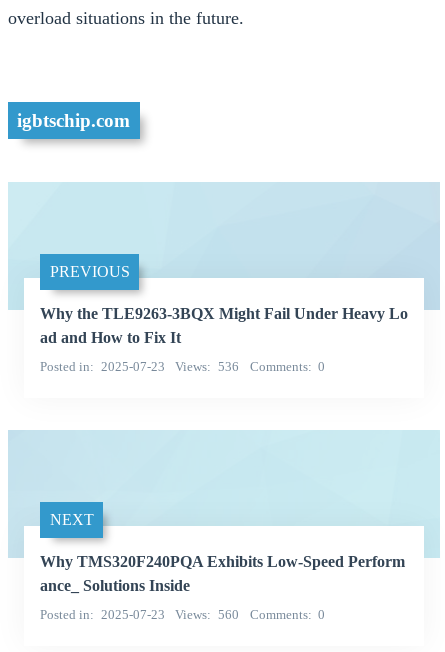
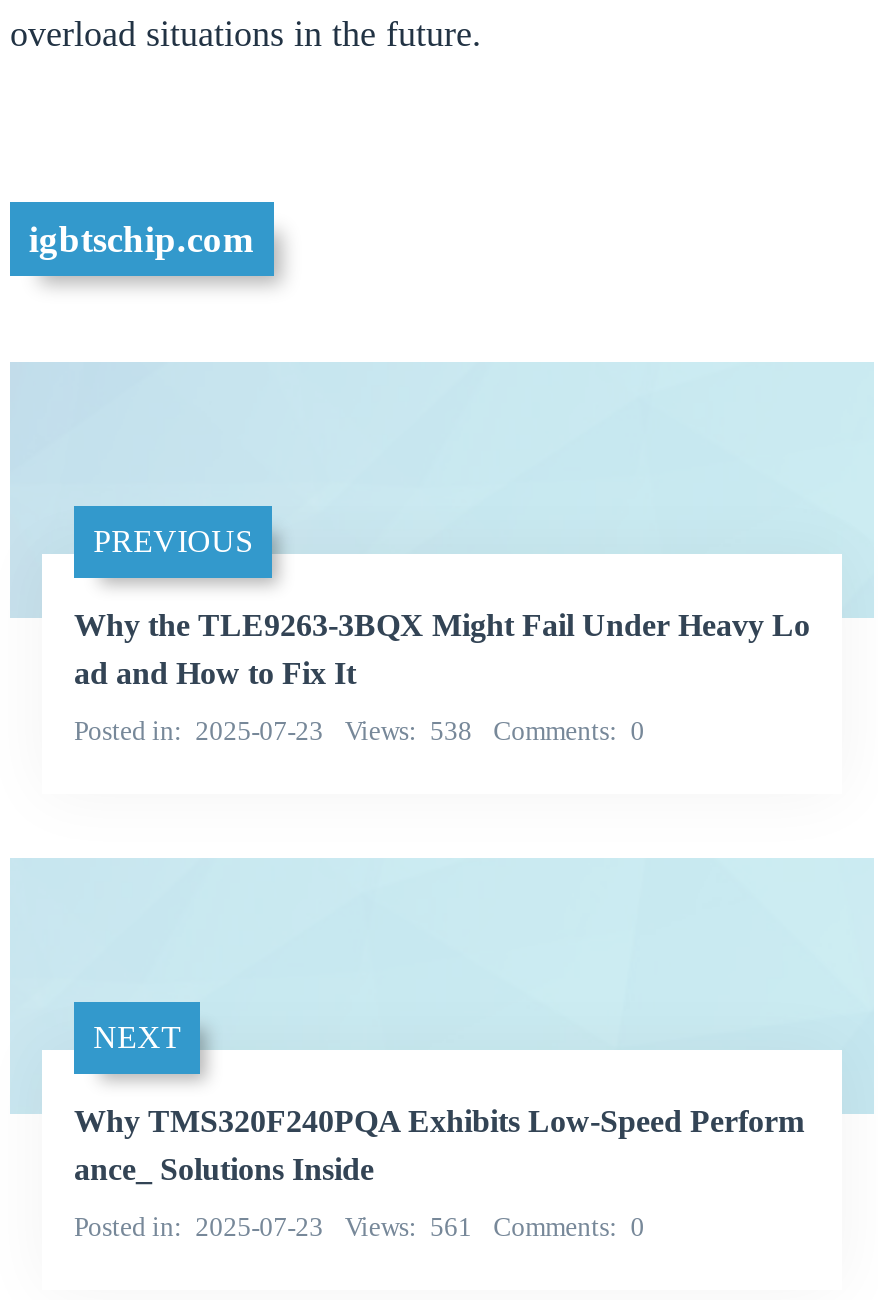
- Posted in 2025-07-23 Views 536 Comments 0
+ Posted in 2025-07-23 Views 538 Comments 0

- Posted in 2025-07-23 Views 560 Comments 0
+ Posted in 2025-07-23 Views 561 Comments 0
